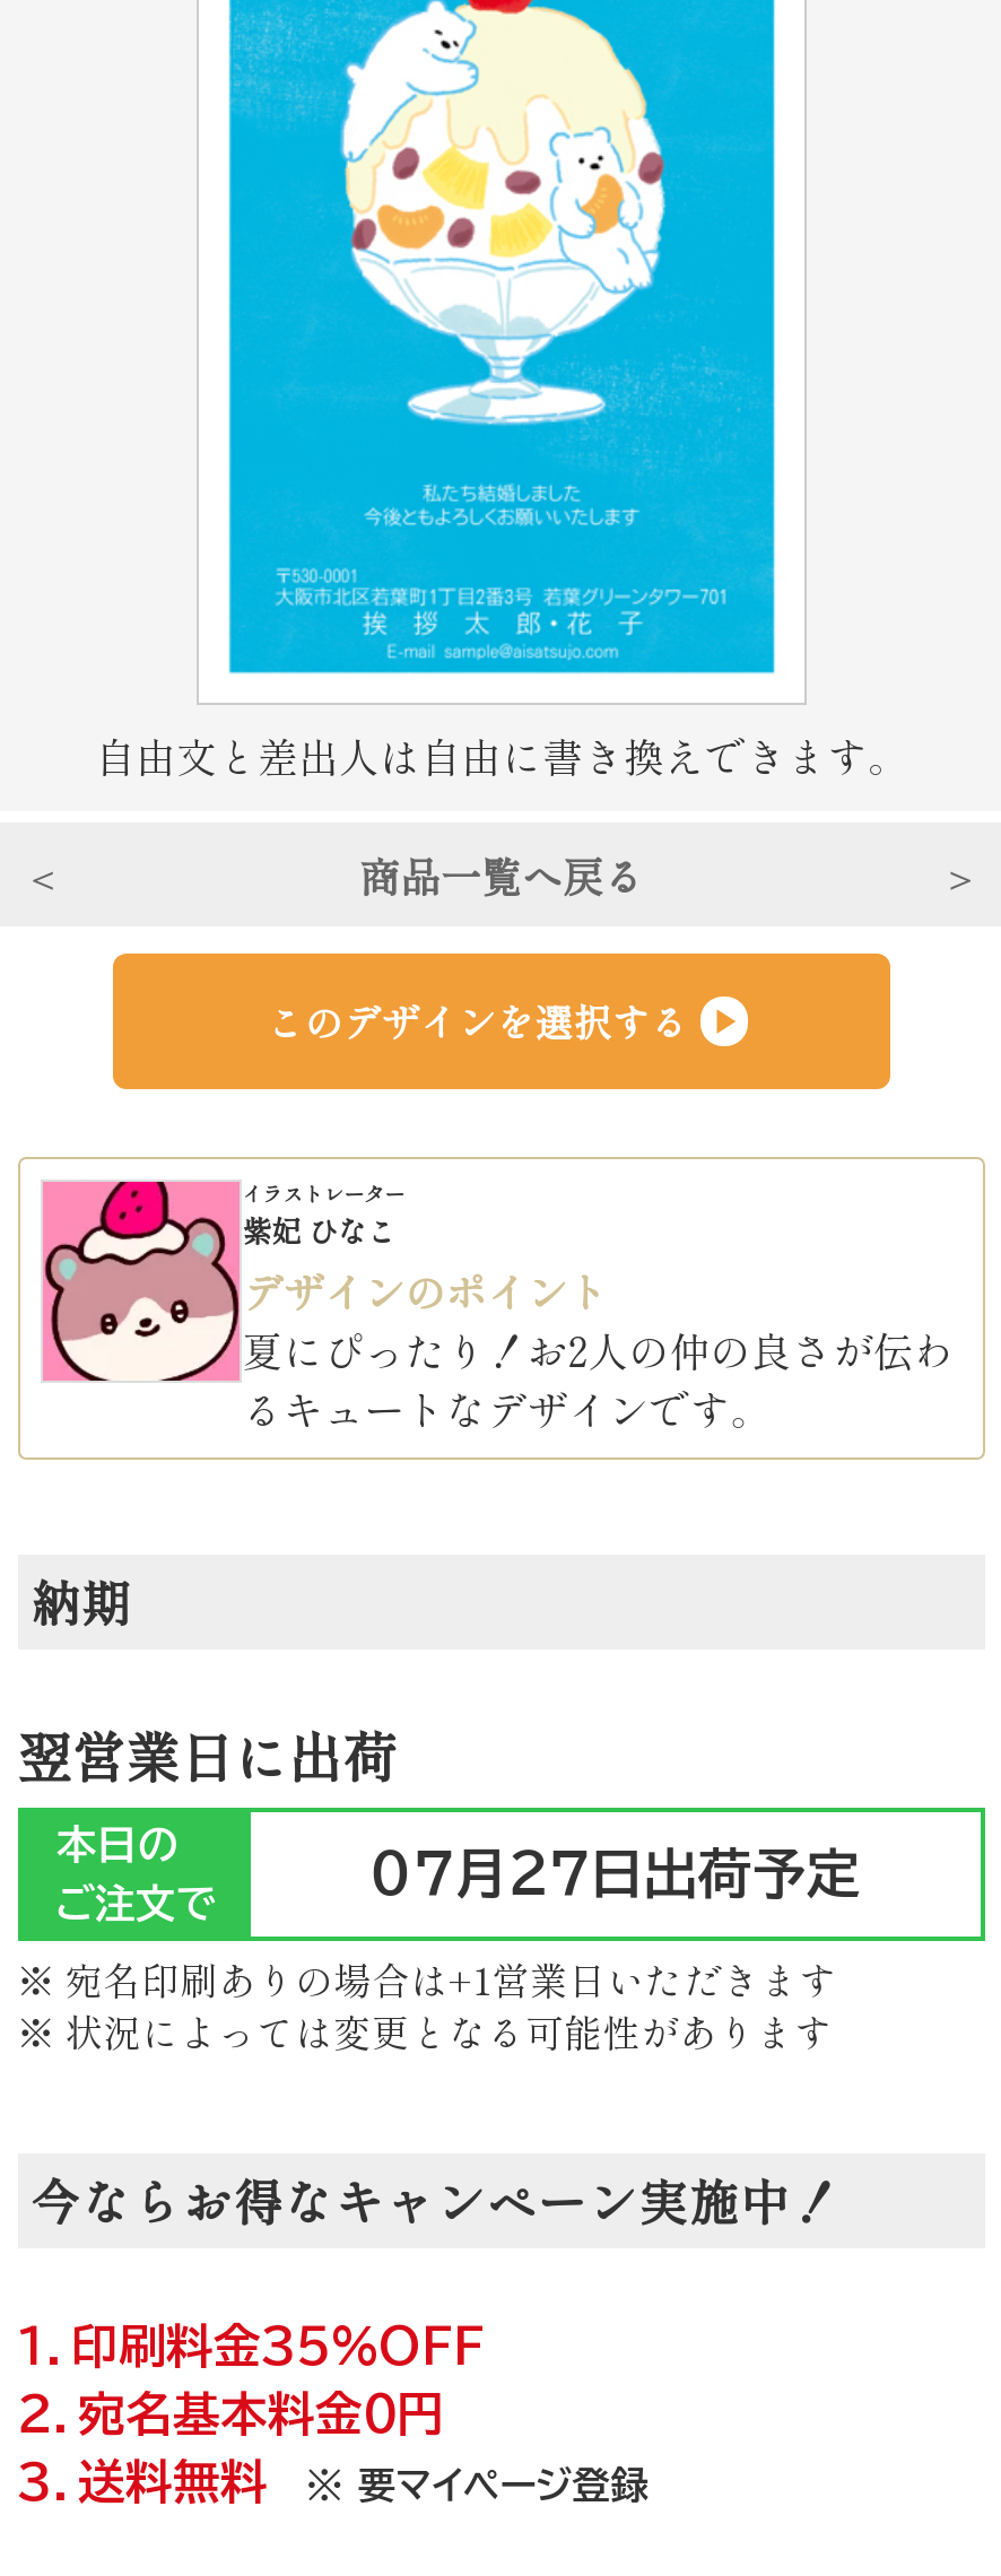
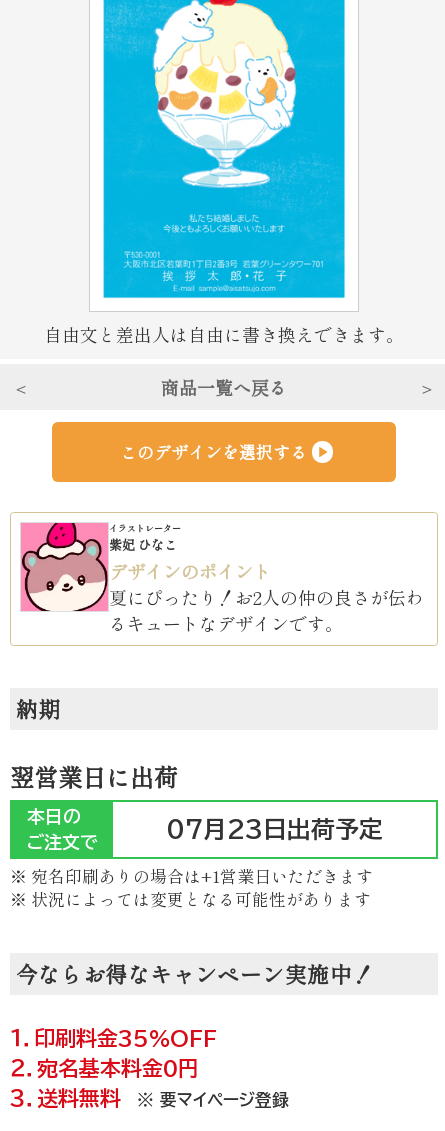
- 07月27日出荷予定
+ 07月23日出荷予定
